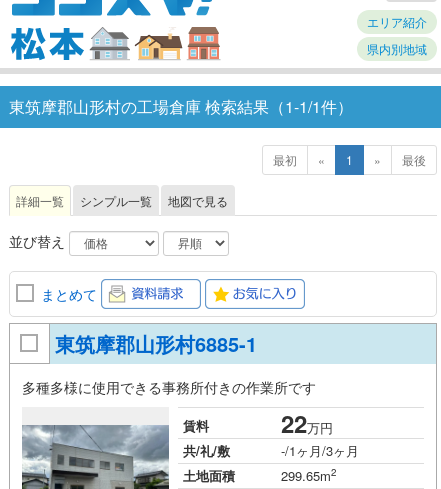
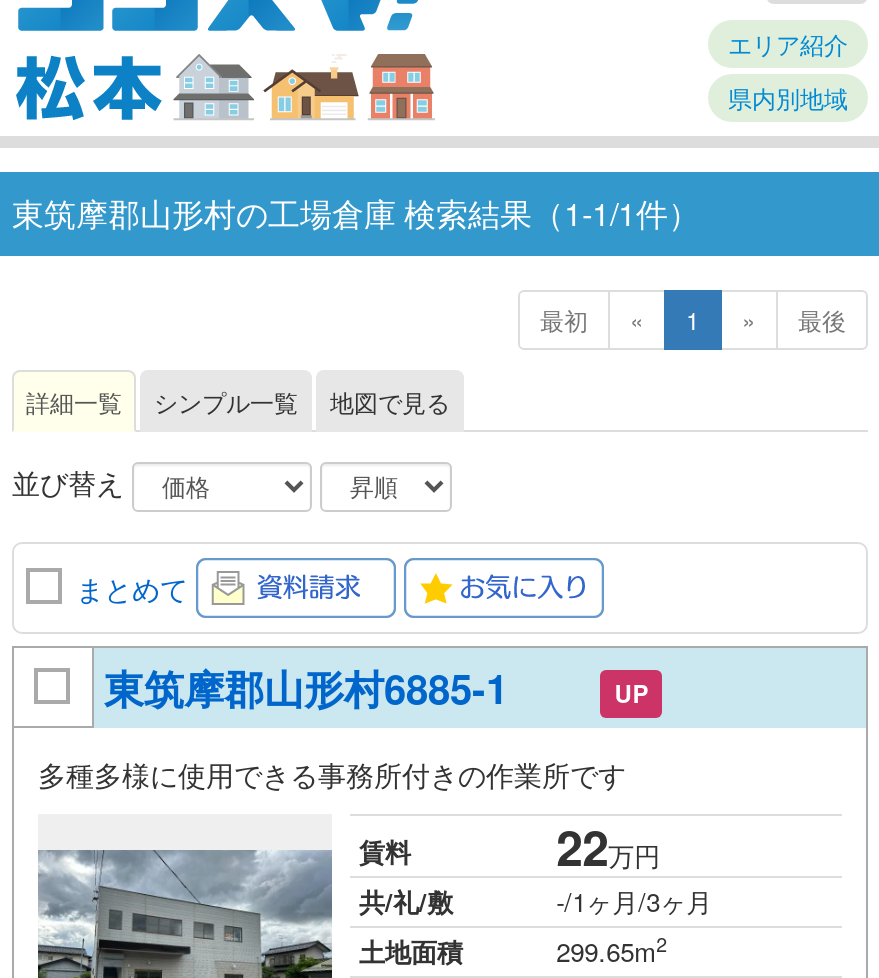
+ UP
